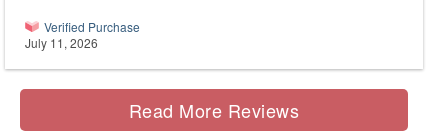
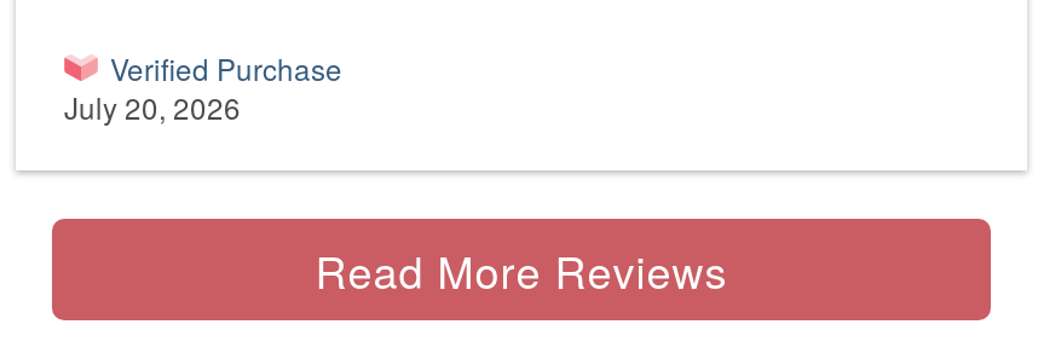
- July 11, 2026
+ July 20, 2026
